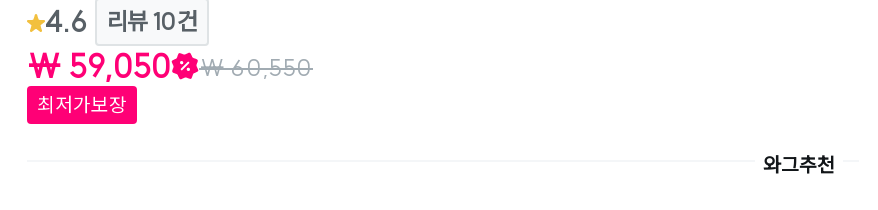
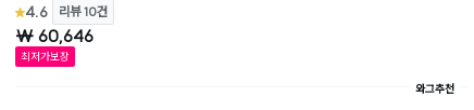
- ₩ 59,050
- ₩ 60,550
+ ₩ 60,646
